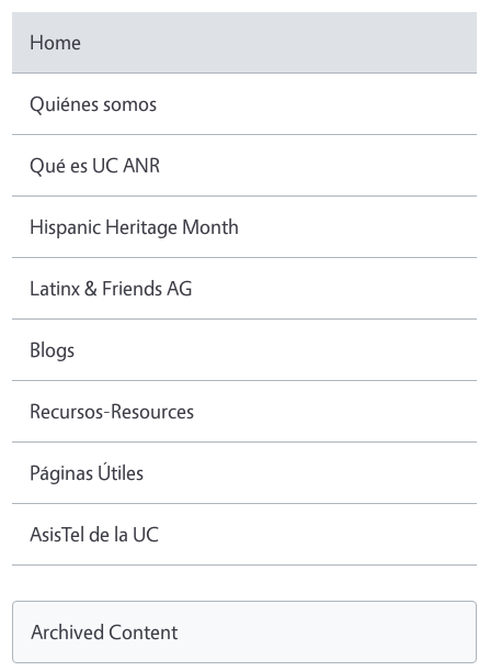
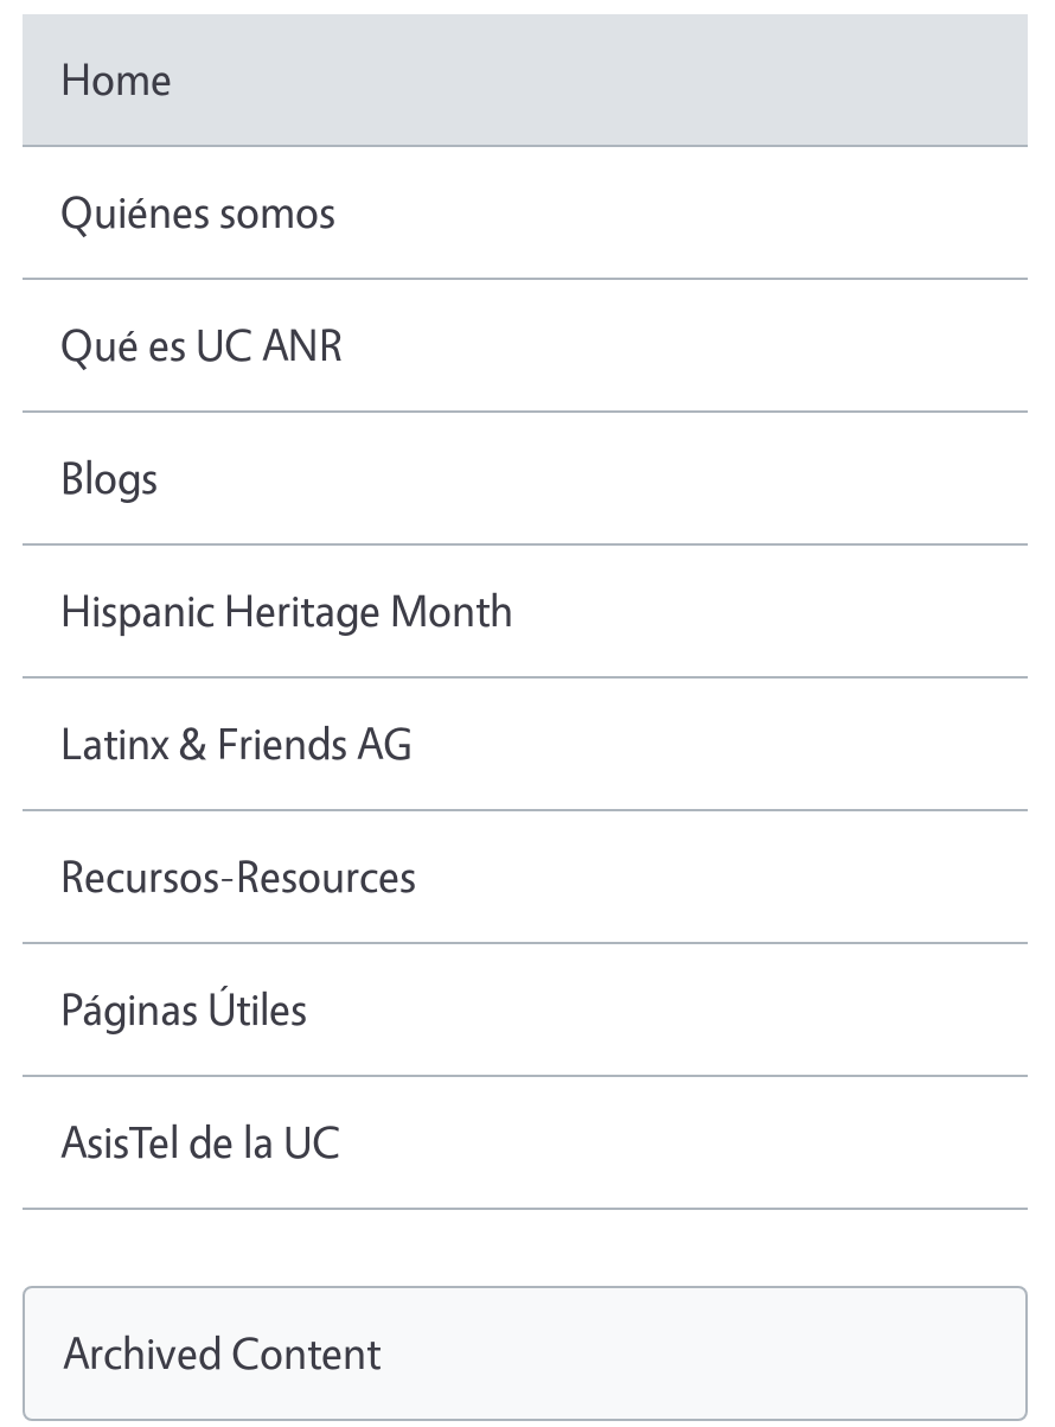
moved down: Hispanic Heritage Month | Latinx & Friends AG

moved up: Blogs
